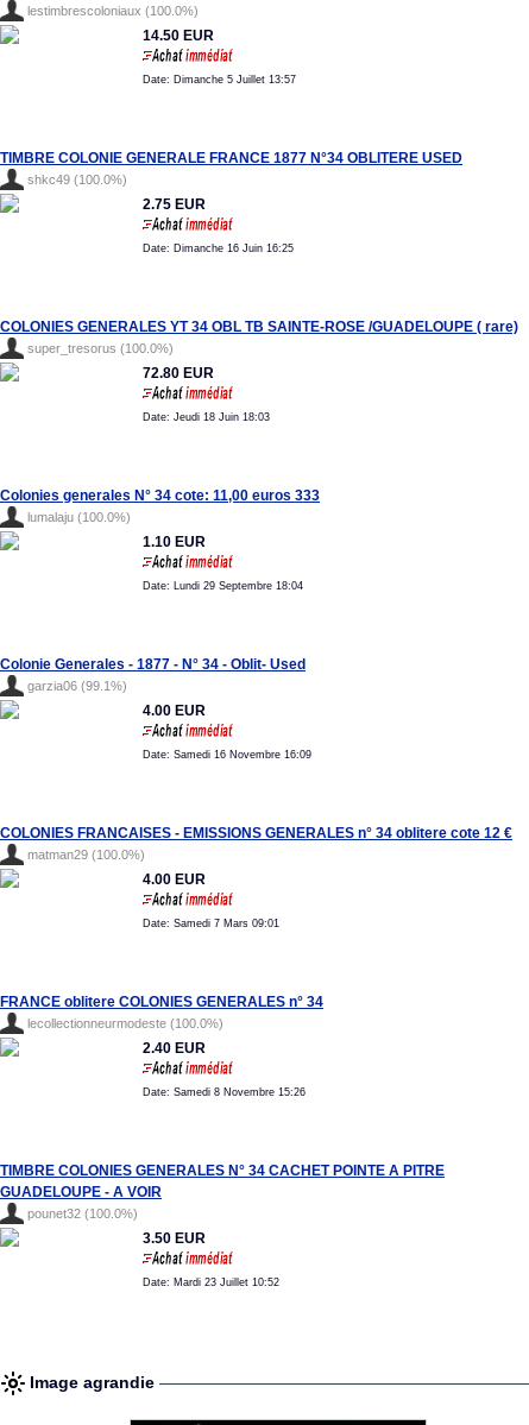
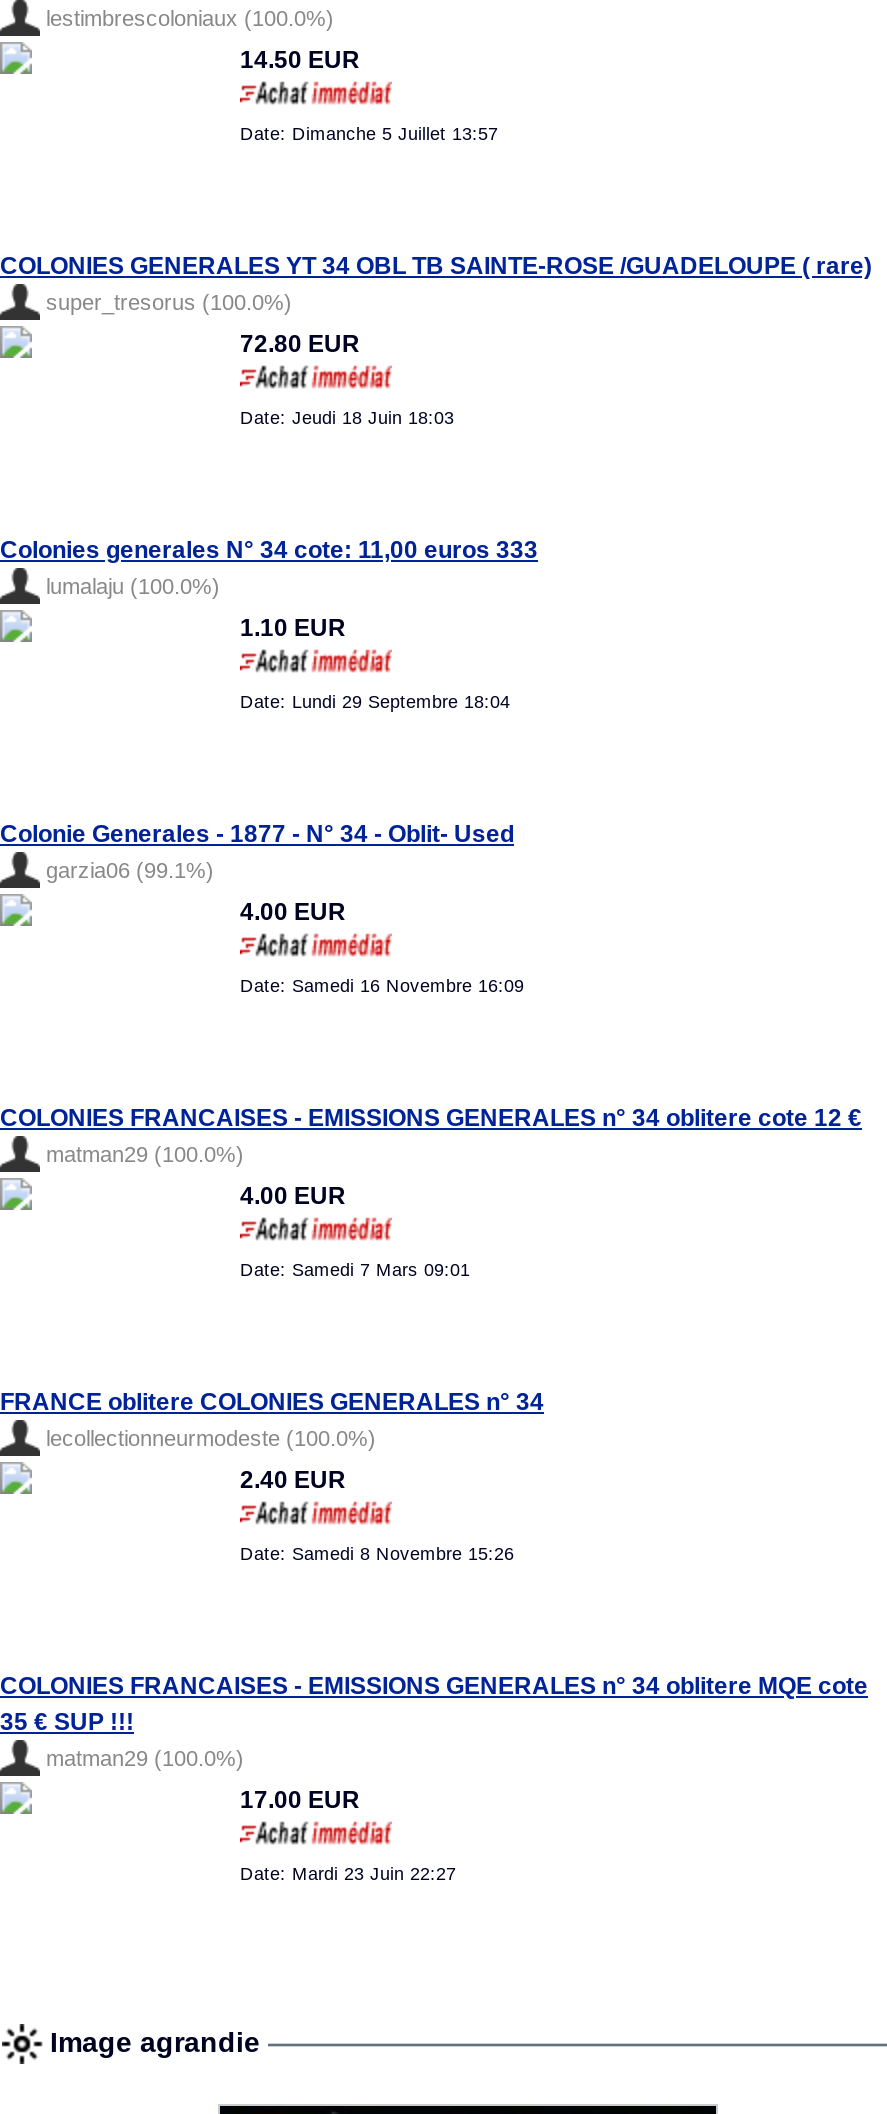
- TIMBRE COLONIE GENERALE FRANCE 1877 N°34 OBLITERE USED
- shkc49 (100.0%)
- 2.75 EUR
- Date: Dimanche 16 Juin 16:25

- TIMBRE COLONIES GENERALES N° 34 CACHET POINTE A PITRE
- GUADELOUPE - A VOIR
- pounet32 (100.0%)
+ COLONIES FRANCAISES - EMISSIONS GENERALES n° 34 oblitere MQE cote
+ 35 € SUP !!!
+ matman29 (100.0%)

- 3.50 EUR
+ 17.00 EUR

- Date: Mardi 23 Juillet 10:52
+ Date: Mardi 23 Juin 22:27
